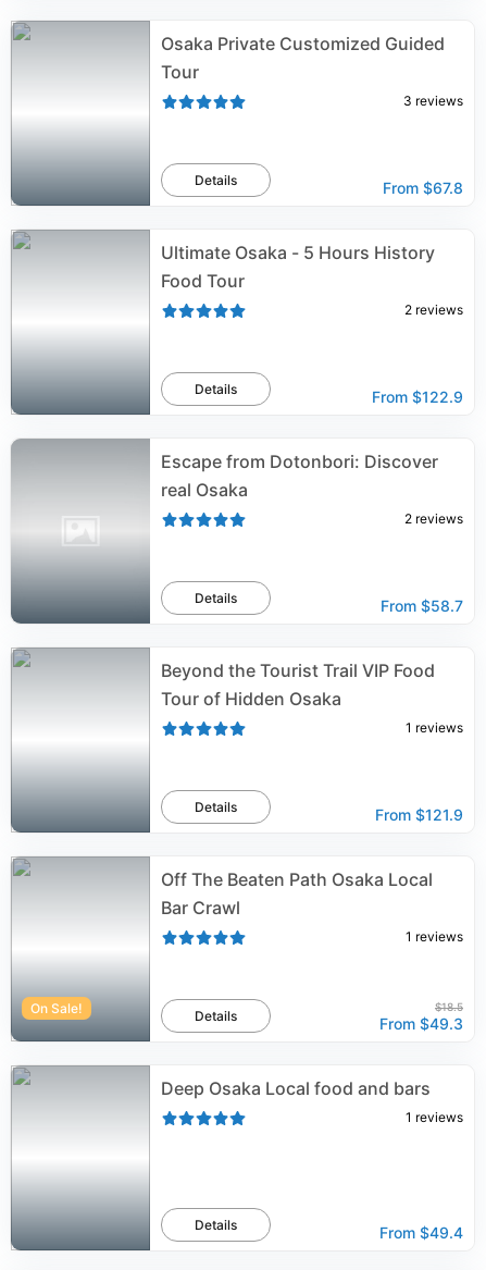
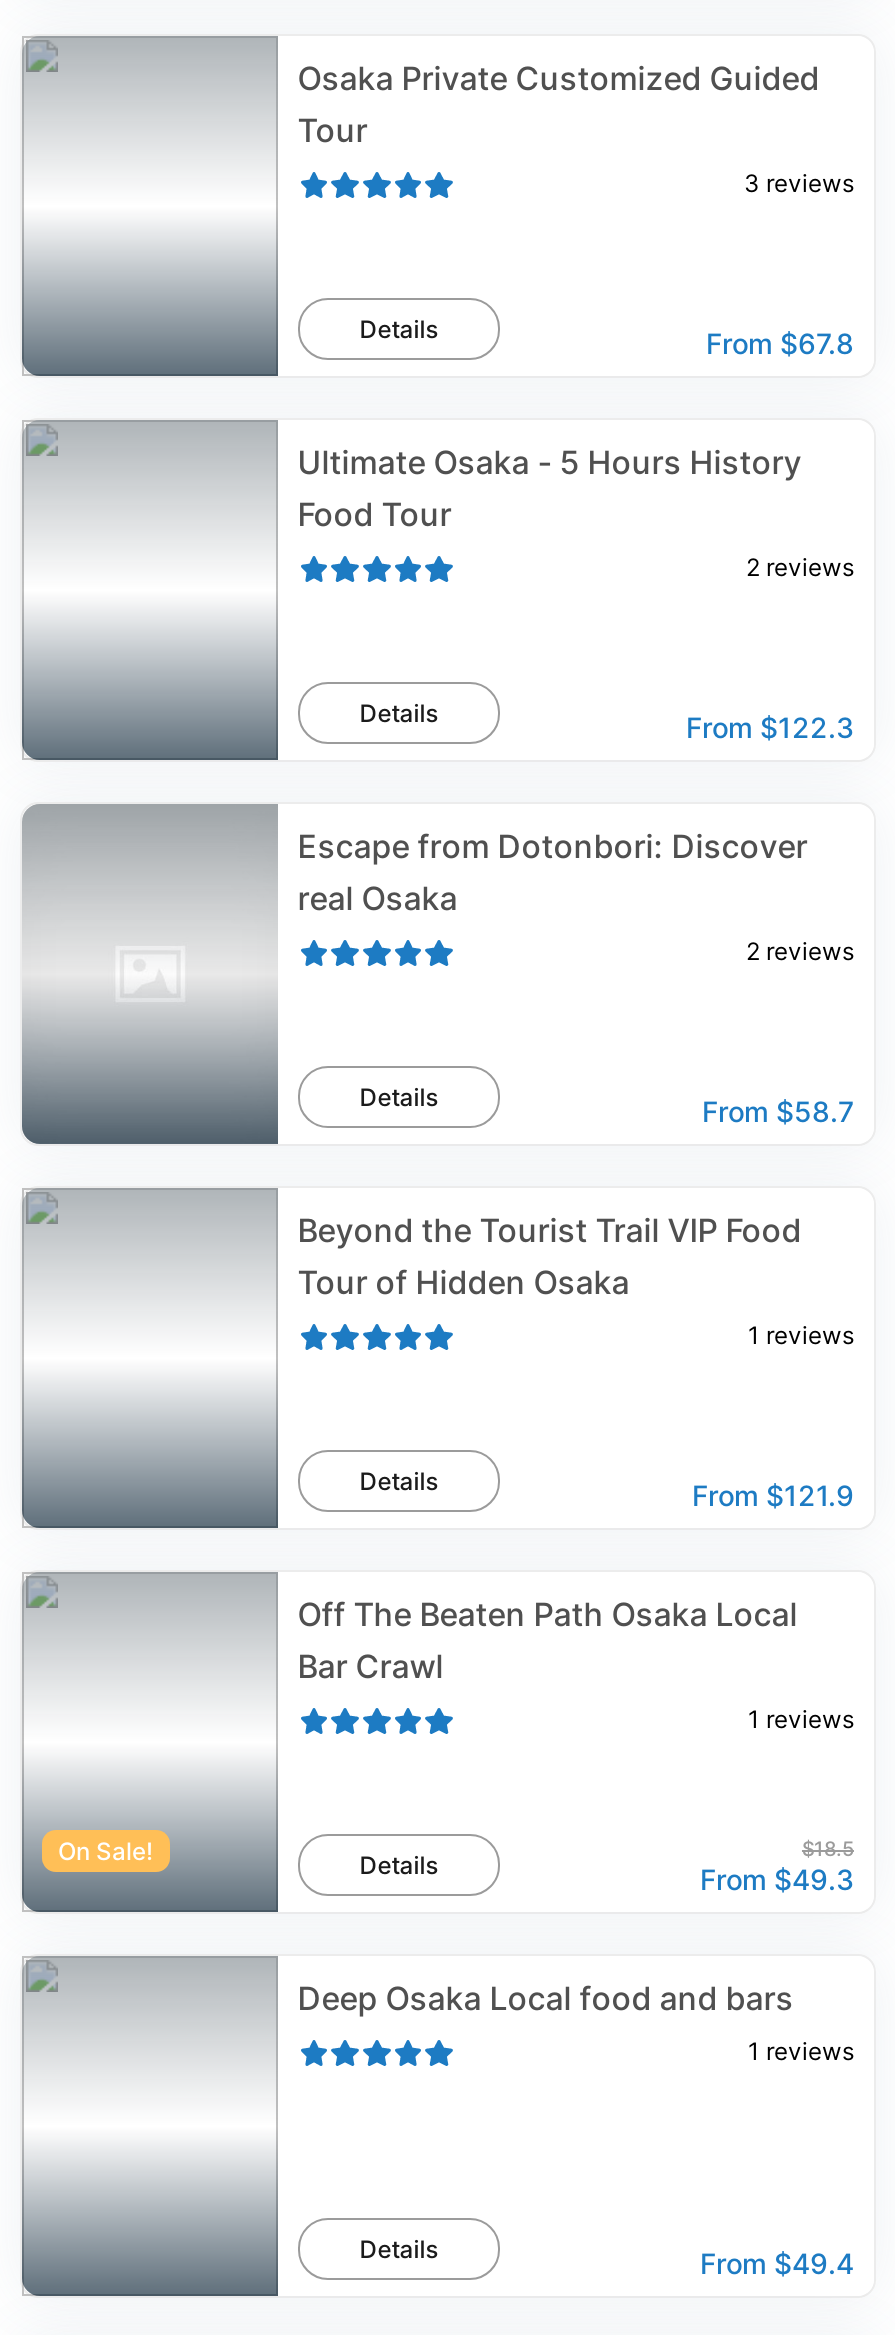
- From $122.9
+ From $122.3
